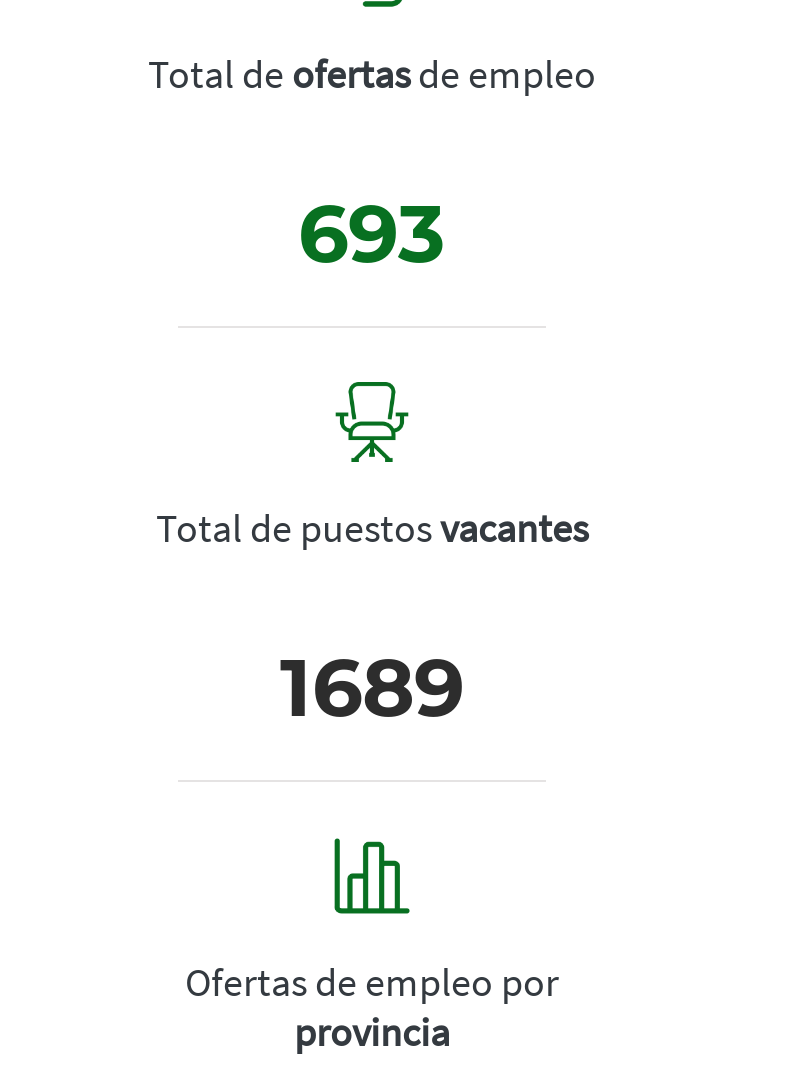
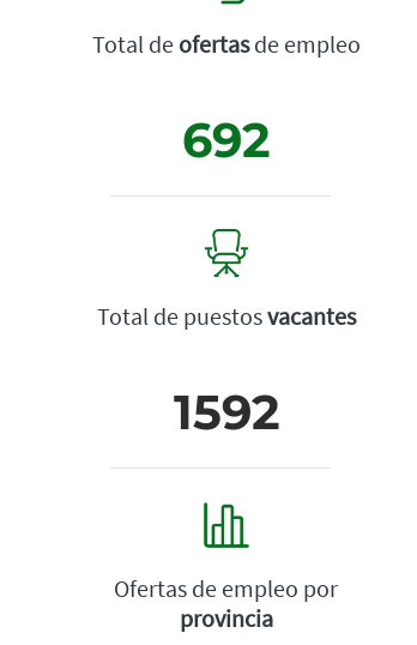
- 693
+ 692

- 1689
+ 1592
